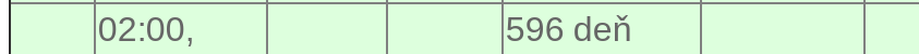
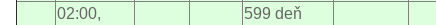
- 596 deň
+ 599 deň
